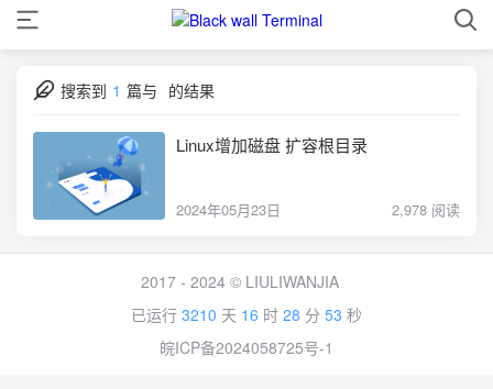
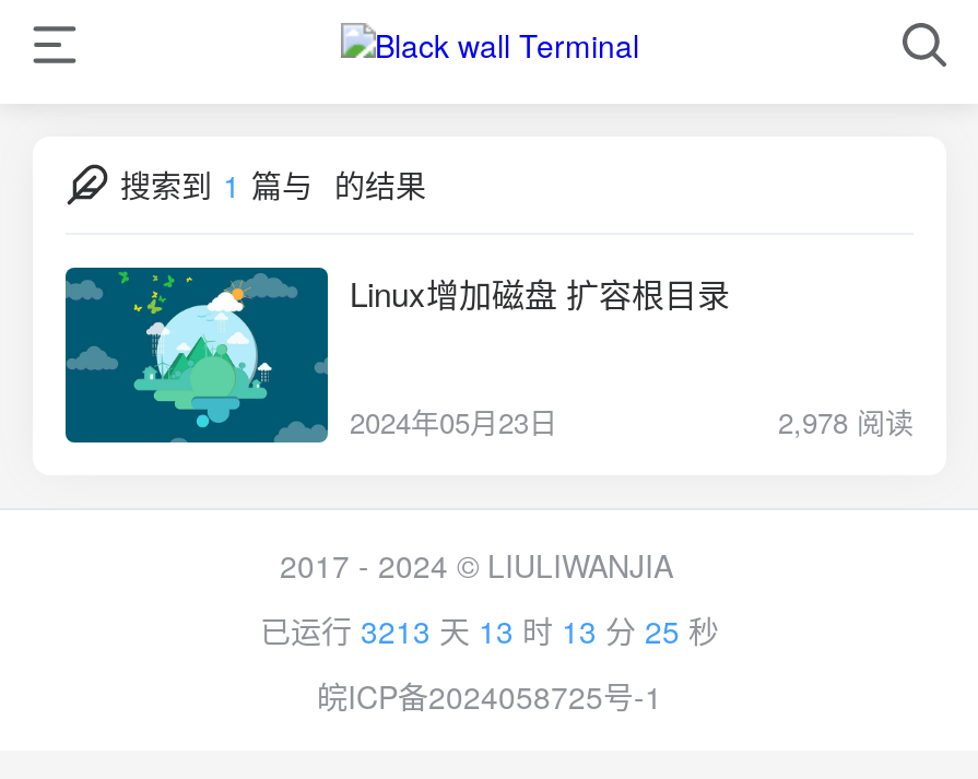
- [image]
+ [image]

- 已运行3210天16时28分53秒
+ 已运行3213天13时13分25秒
